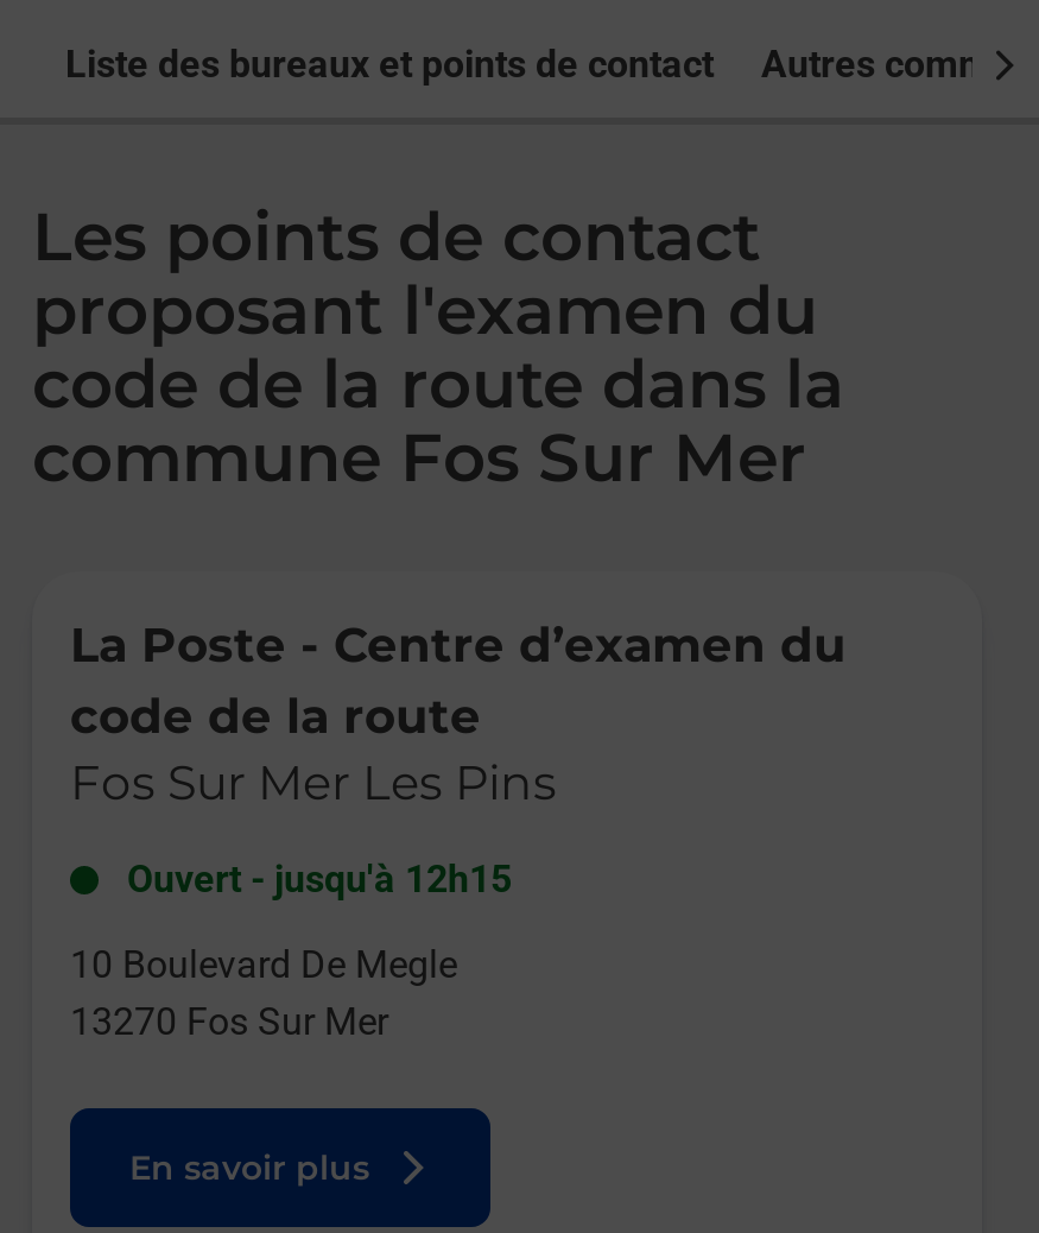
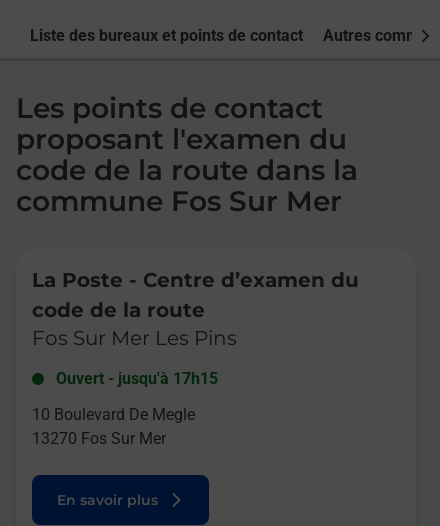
- Ouvert - jusqu'à 12h15
+ Ouvert - jusqu'à 17h15
